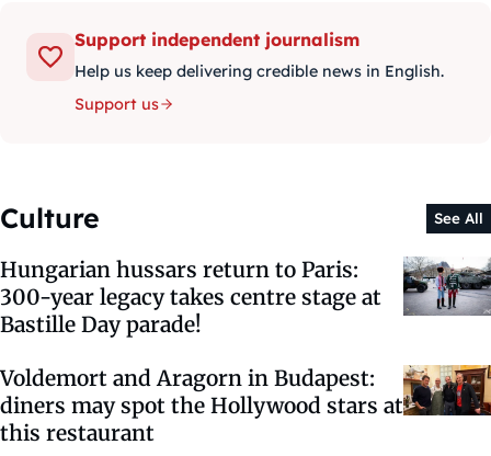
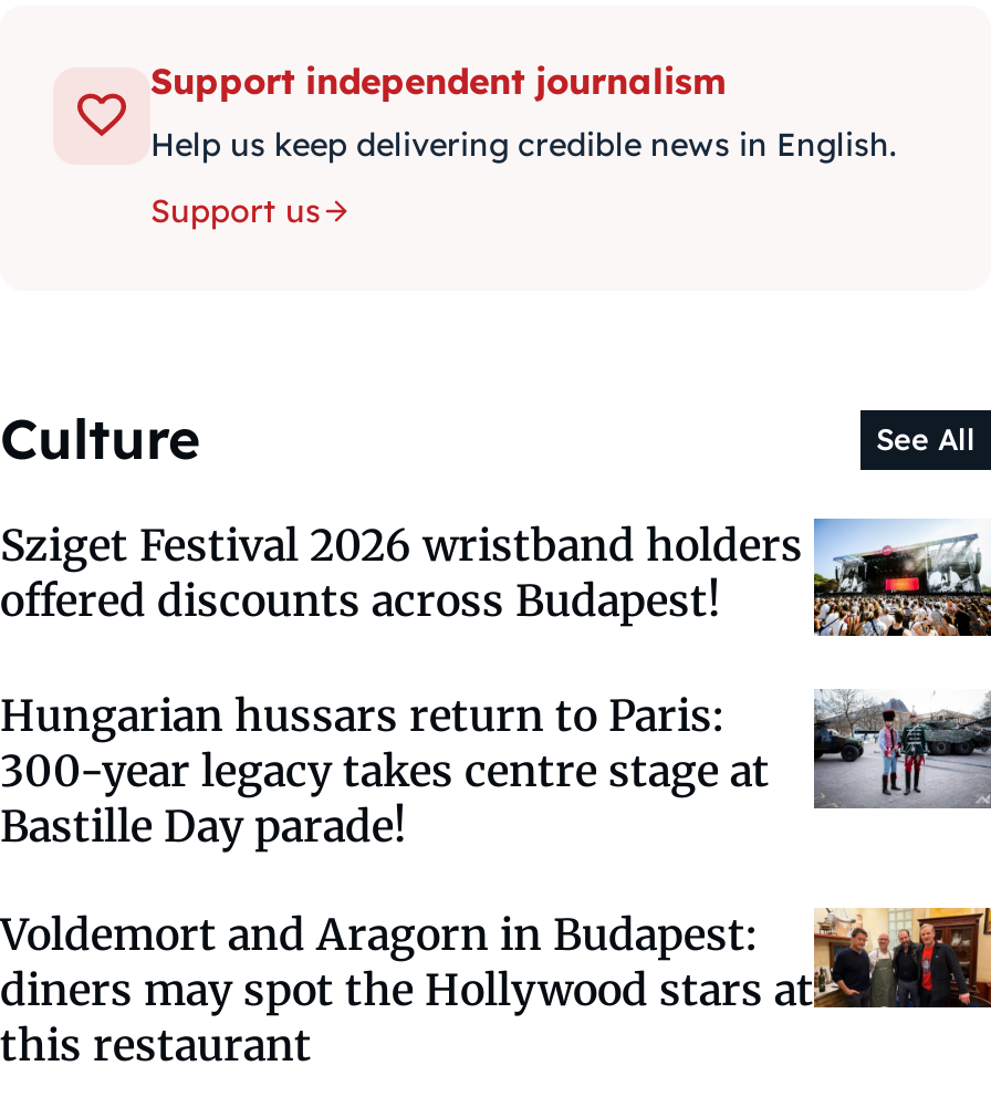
+ [image]
+ Sziget Festival 2026 wristband holders
+ offered discounts across Budapest!
